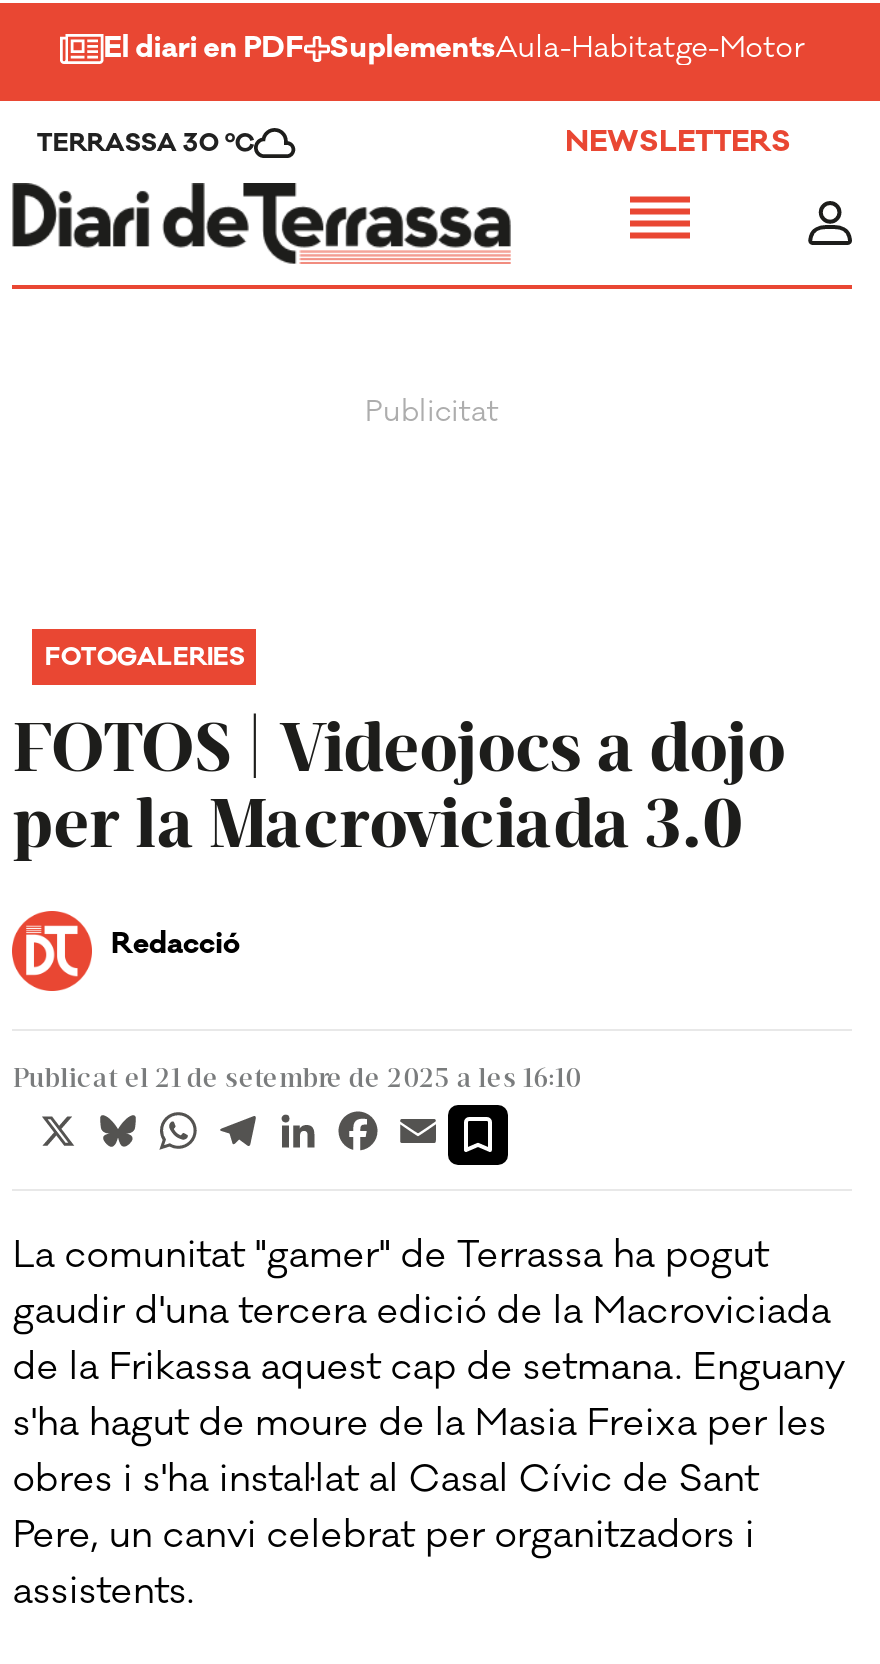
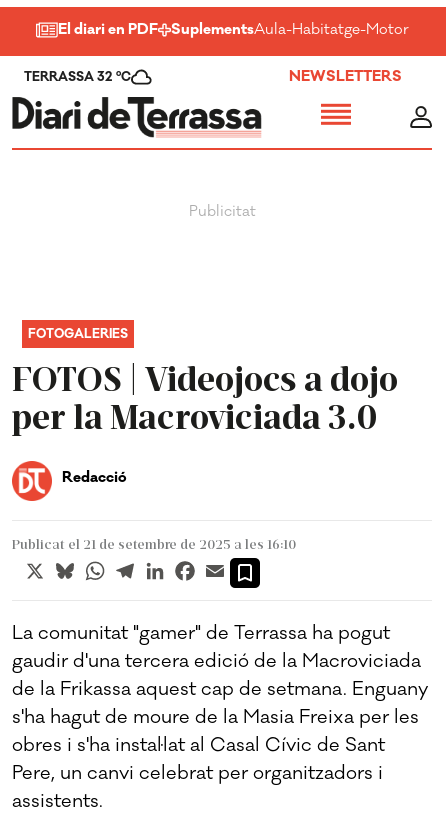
- TERRASSA 30 ºC
+ TERRASSA 32 ºC
